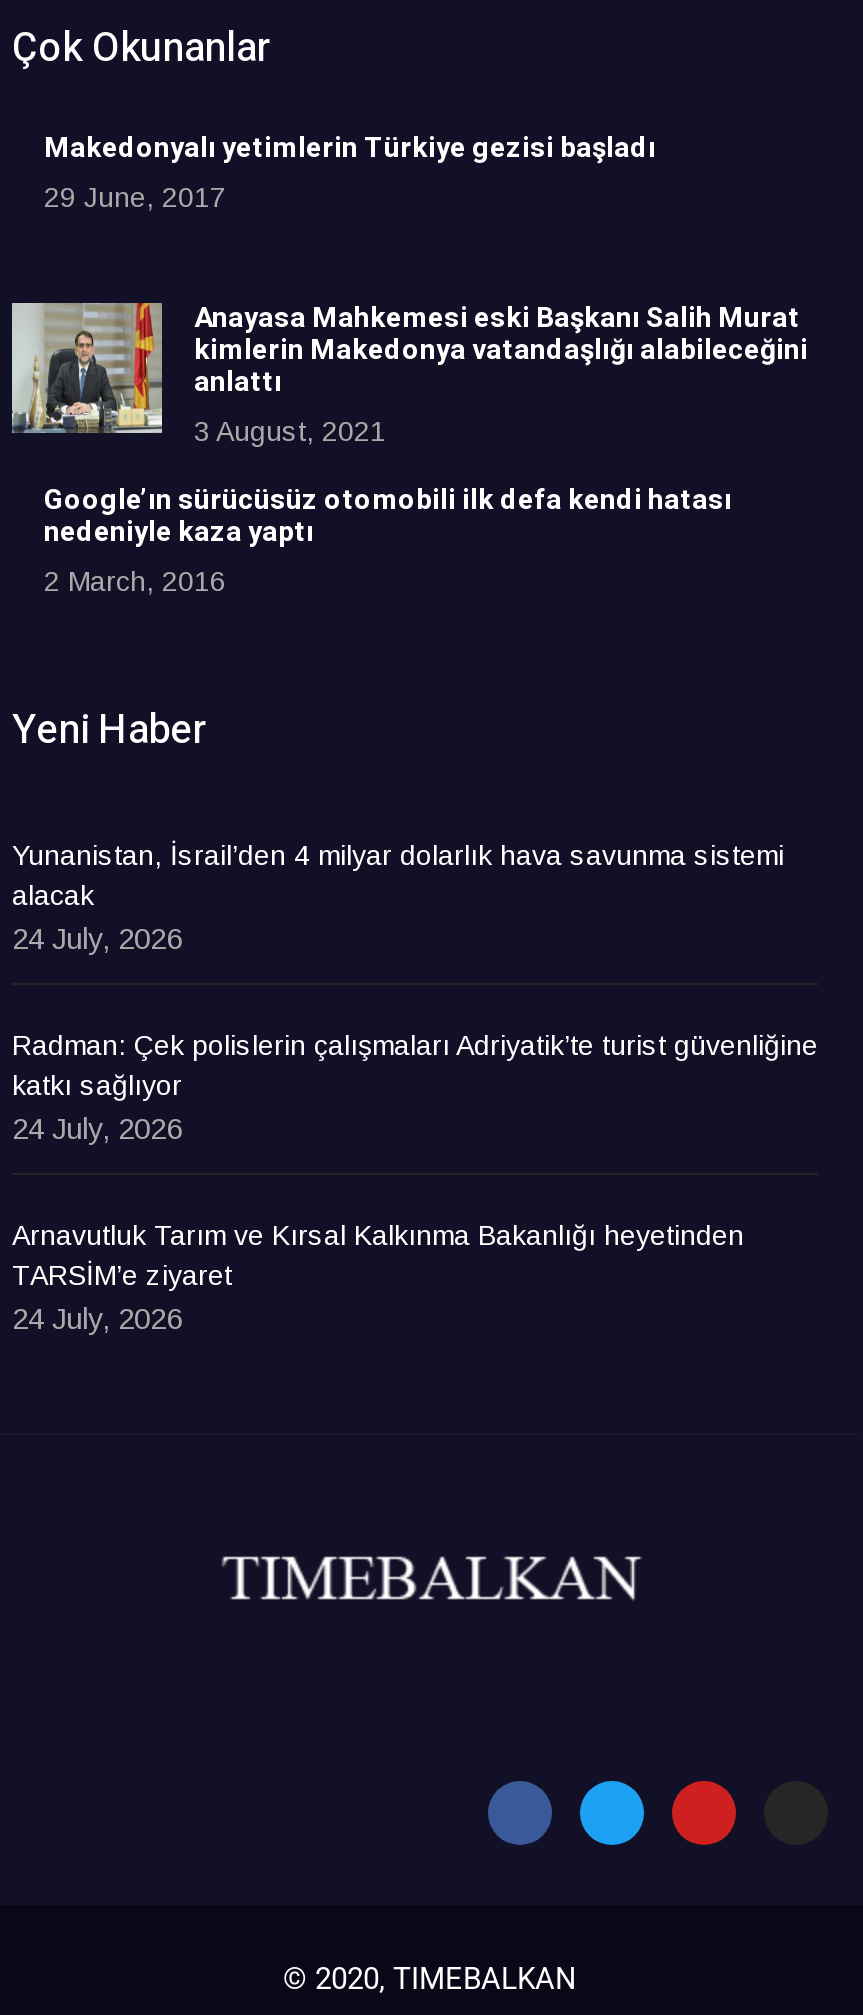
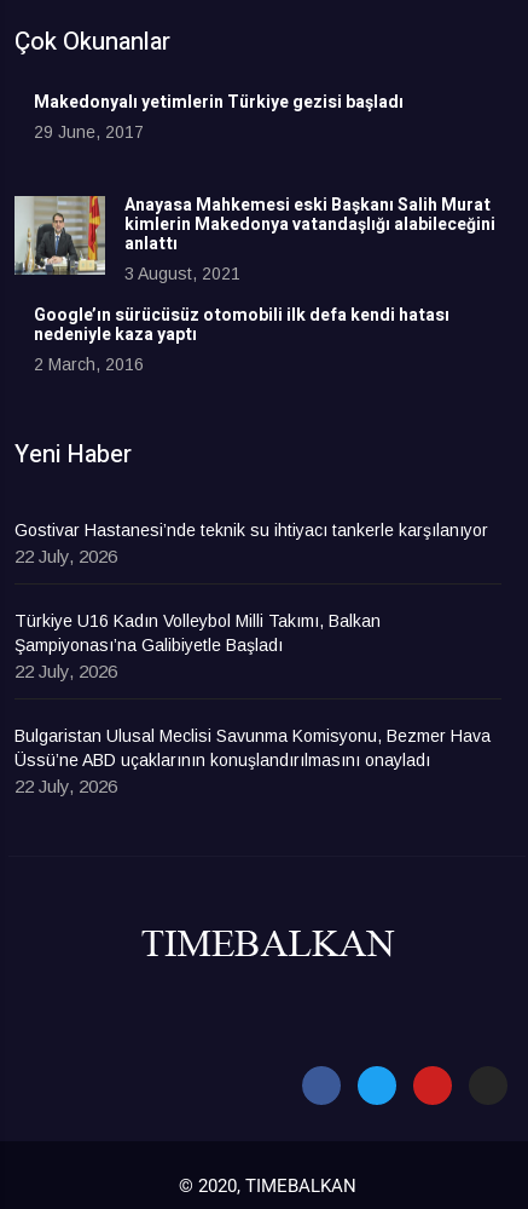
- Yunanistan, İsrail’den 4 milyar dolarlık hava savunma sistemi
- alacak
- 24 July, 2026
+ Gostivar Hastanesi’nde teknik su ihtiyacı tankerle karşılanıyor
+ 22 July, 2026

- Radman: Çek polislerin çalışmaları Adriyatik’te turist güvenliğine
- katkı sağlıyor
- 24 July, 2026
+ Türkiye U16 Kadın Volleybol Milli Takımı, Balkan
+ Şampiyonası’na Galibiyetle Başladı
+ 22 July, 2026

- Arnavutluk Tarım ve Kırsal Kalkınma Bakanlığı heyetinden
- TARSİM’e ziyaret
- 24 July, 2026
+ Bulgaristan Ulusal Meclisi Savunma Komisyonu, Bezmer Hava
+ Üssü’ne ABD uçaklarının konuşlandırılmasını onayladı
+ 22 July, 2026
